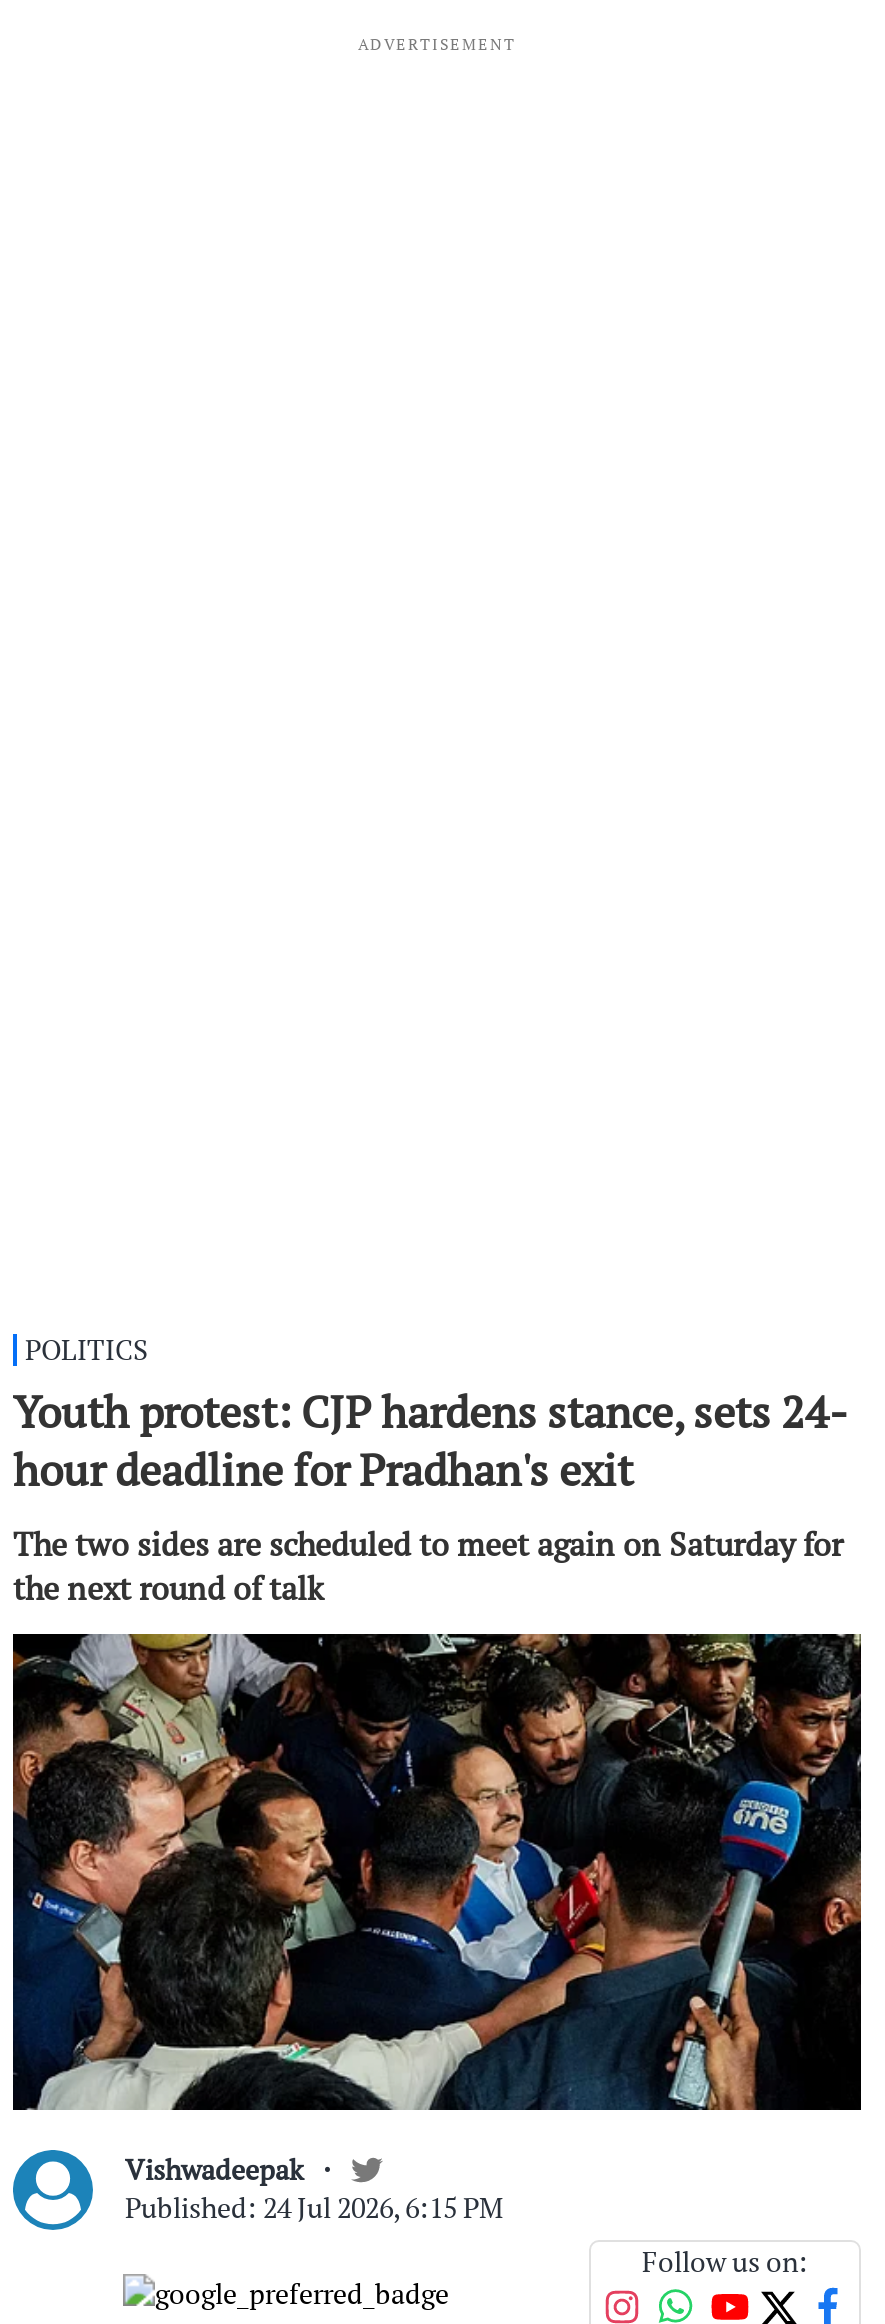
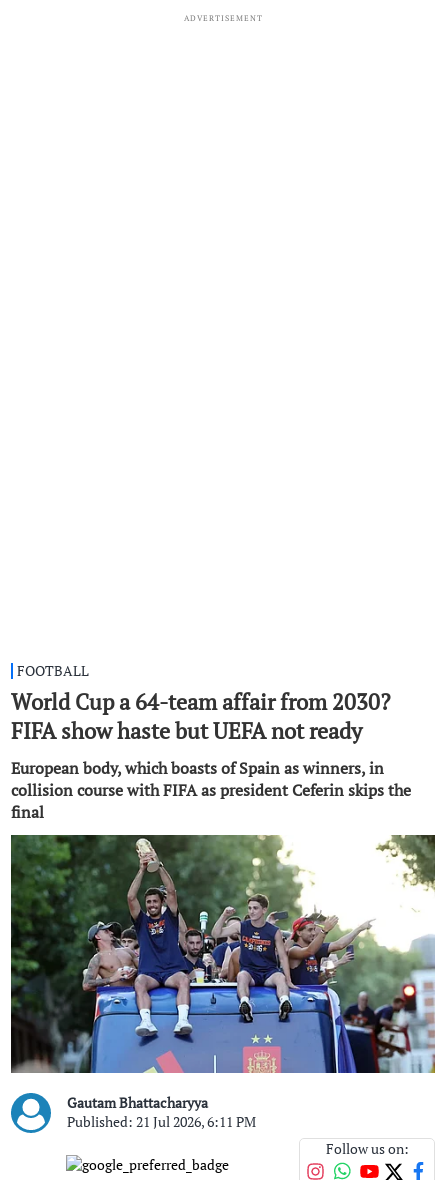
- POLITICS
- Youth protest: CJP hardens stance, sets 24-
- hour deadline for Pradhan's exit
- The two sides are scheduled to meet again on Saturday for
- the next round of talk
+ FOOTBALL
+ World Cup a 64-team affair from 2030?
+ FIFA show haste but UEFA not ready
+ European body, which boasts of Spain as winners, in
+ collision course with FIFA as president Ceferin skips the
+ final

- [image]
- Vishwadeepak
- Published: 24 Jul 2026, 6:15 PM
+ [image]
+ Gautam Bhattacharyya
+ Published: 21 Jul 2026, 6:11 PM
